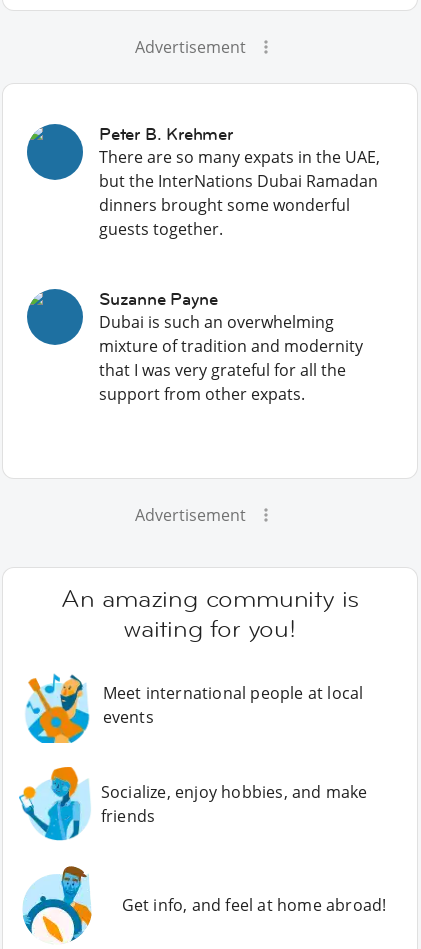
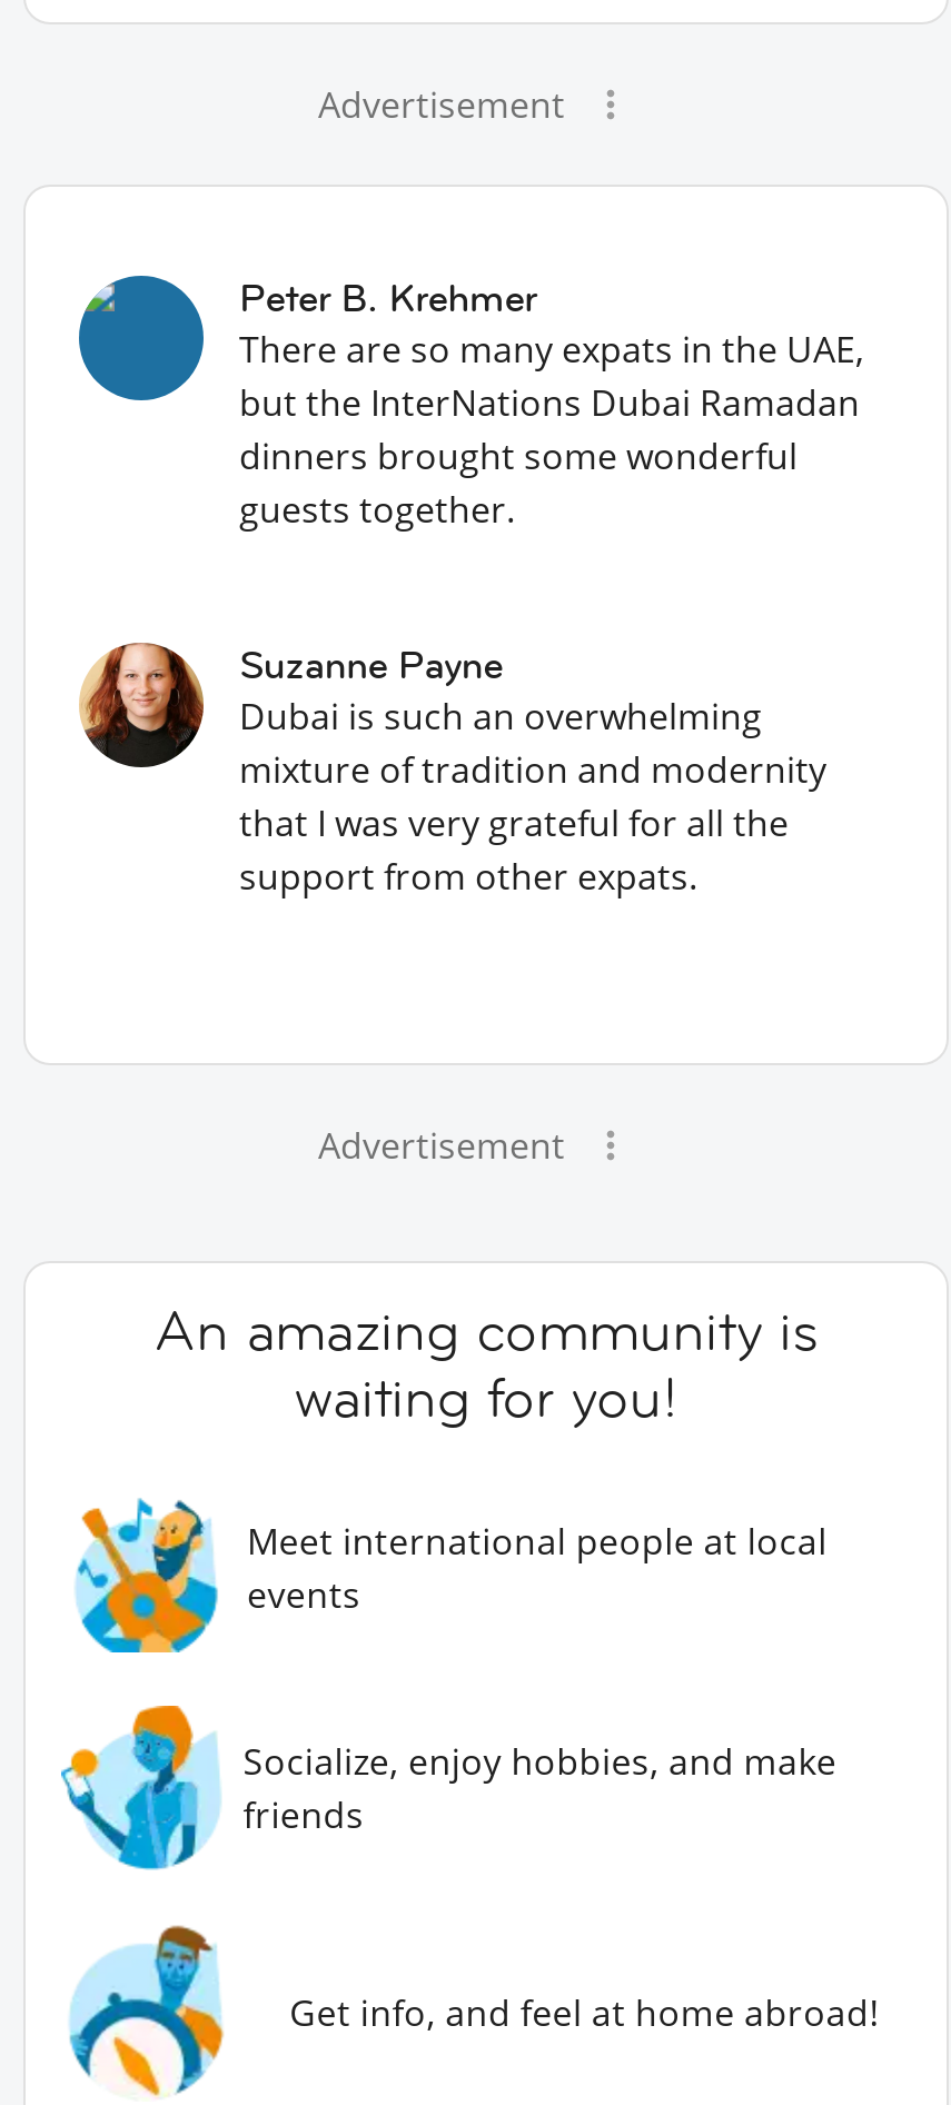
- [image]
+ [image]
